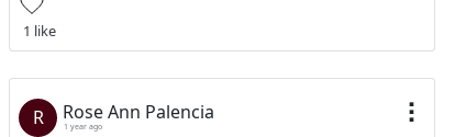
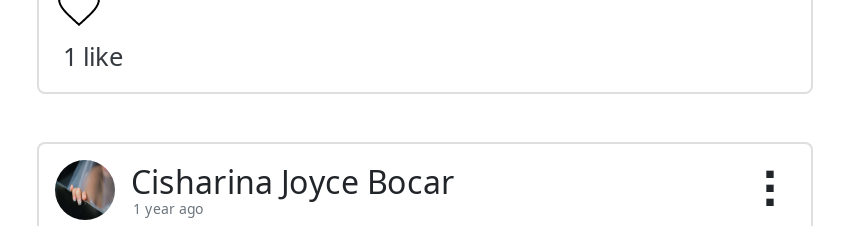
- R
- Rose Ann Palencia
+ Cisharina Joyce Bocar
